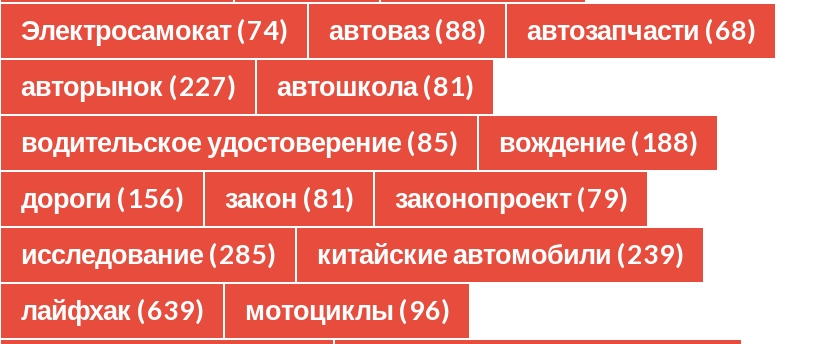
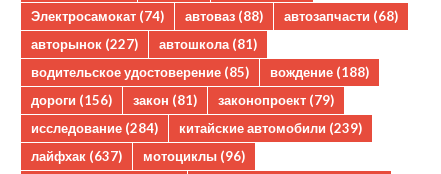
- исследование (285)
+ исследование (284)

- лайфхак (639) мотоциклы (96)
+ лайфхак (637) мотоциклы (96)
